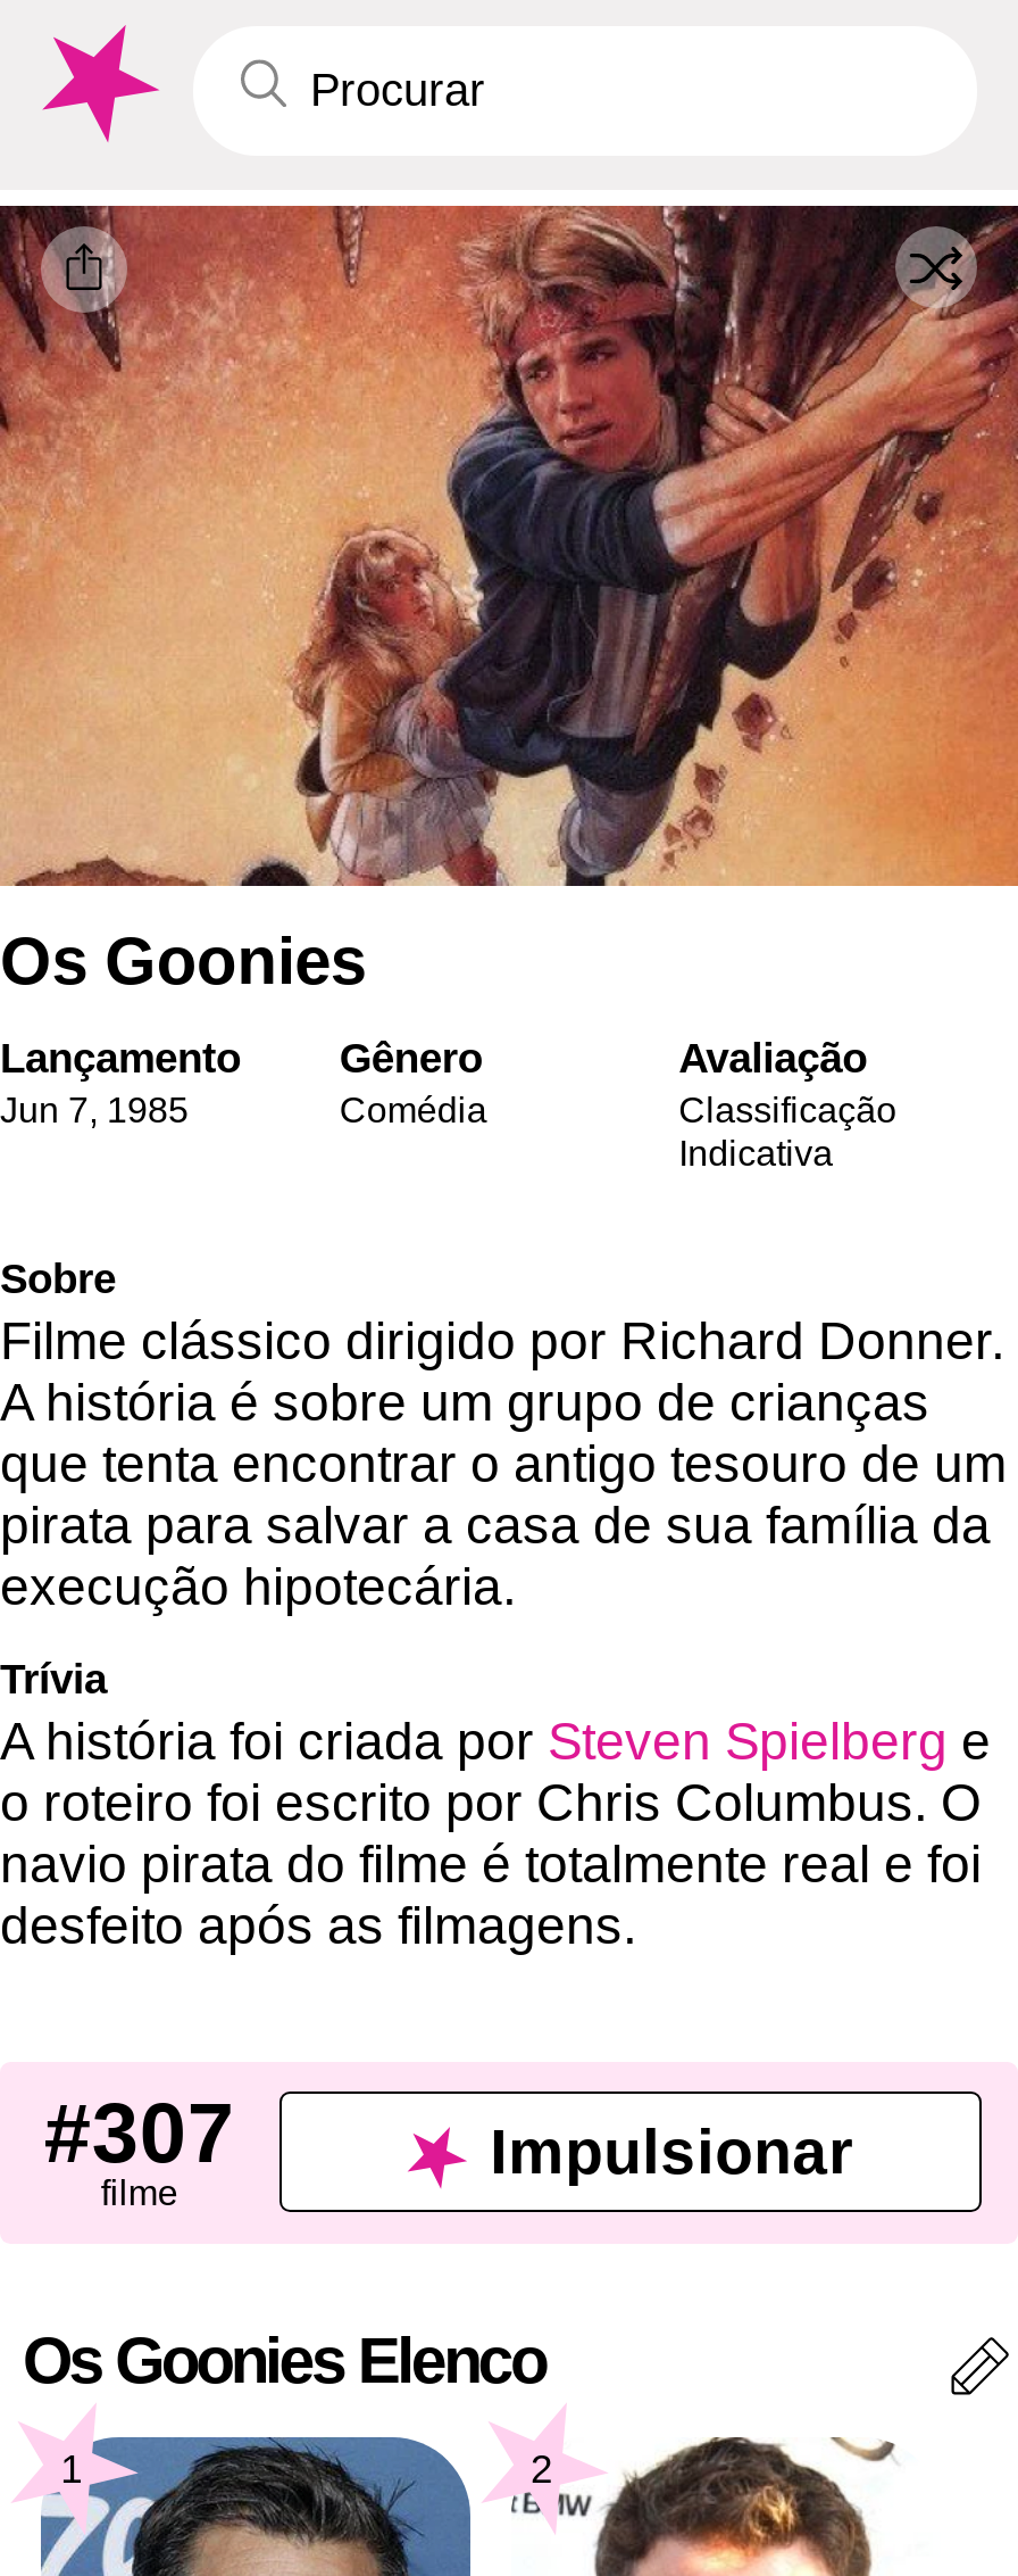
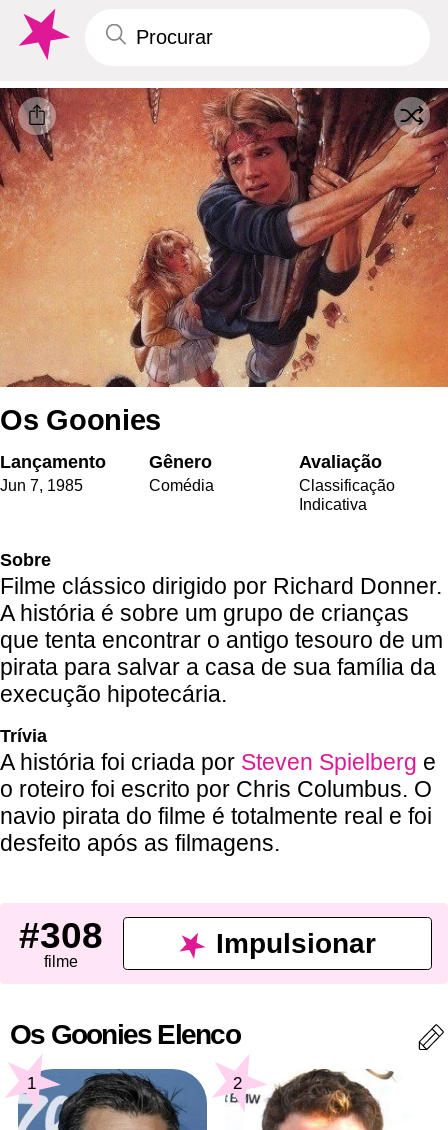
- #307
+ #308
